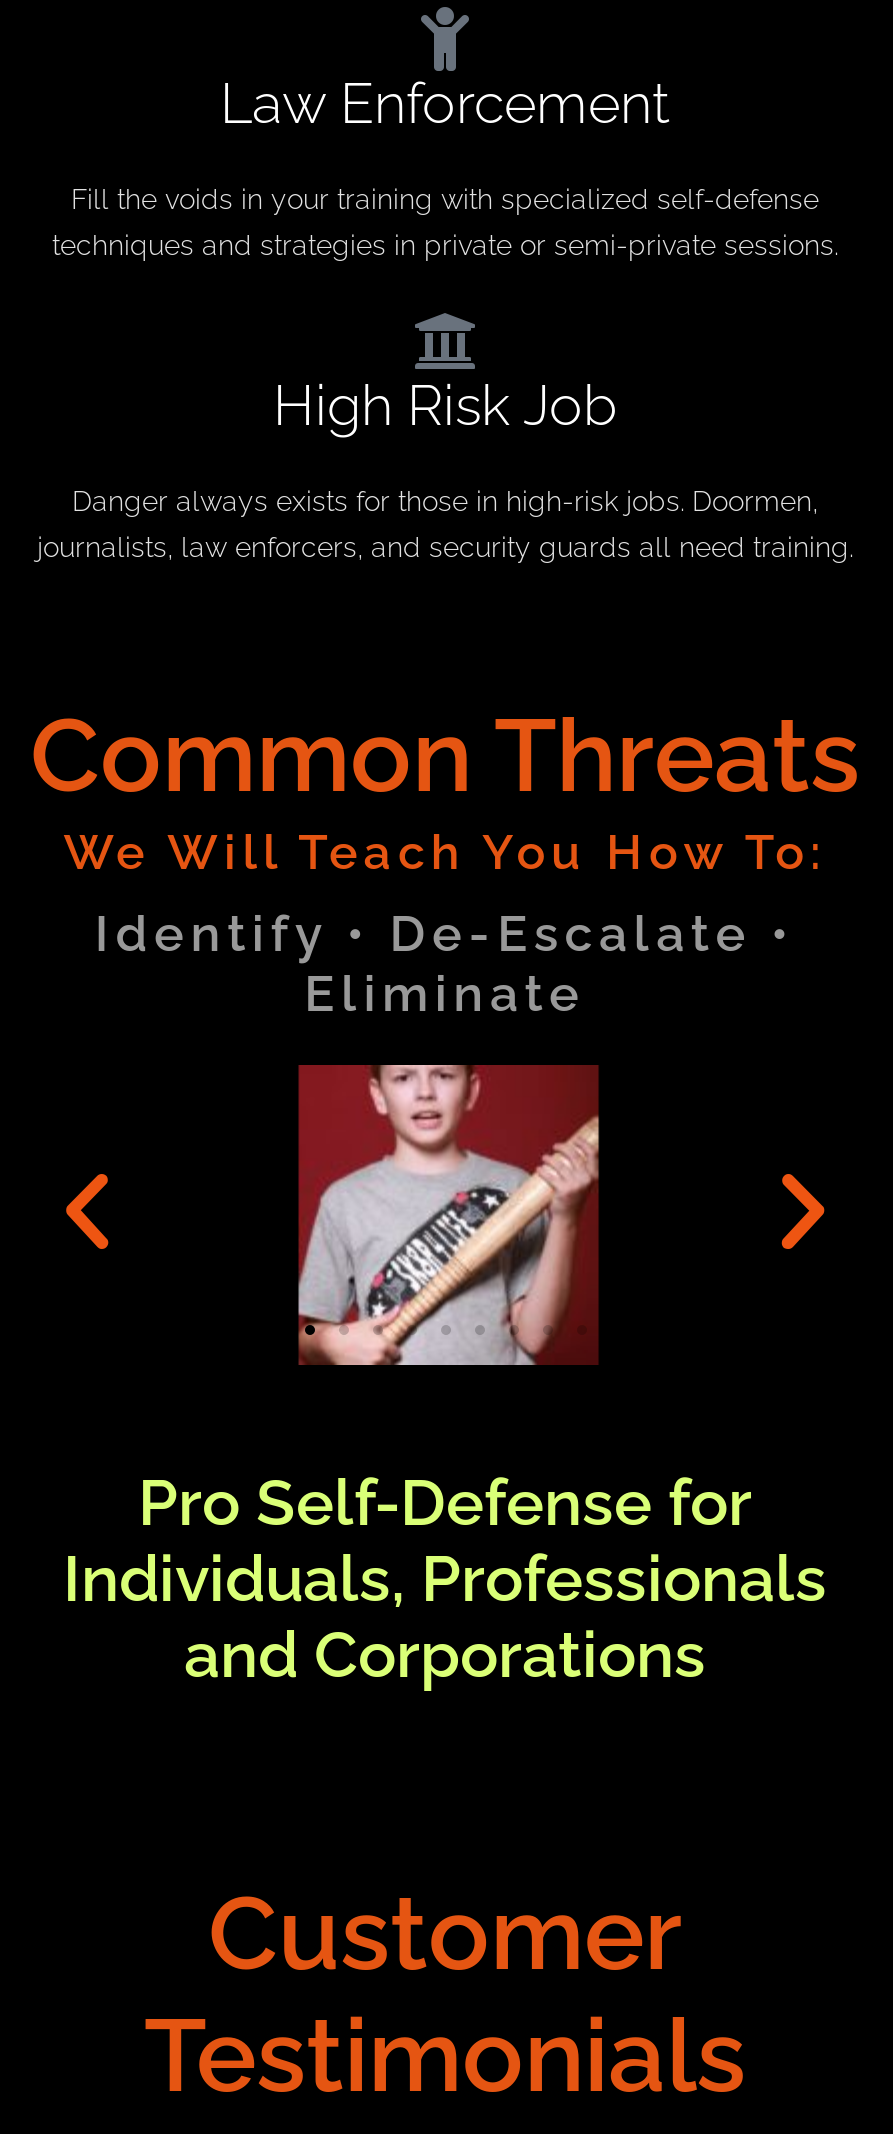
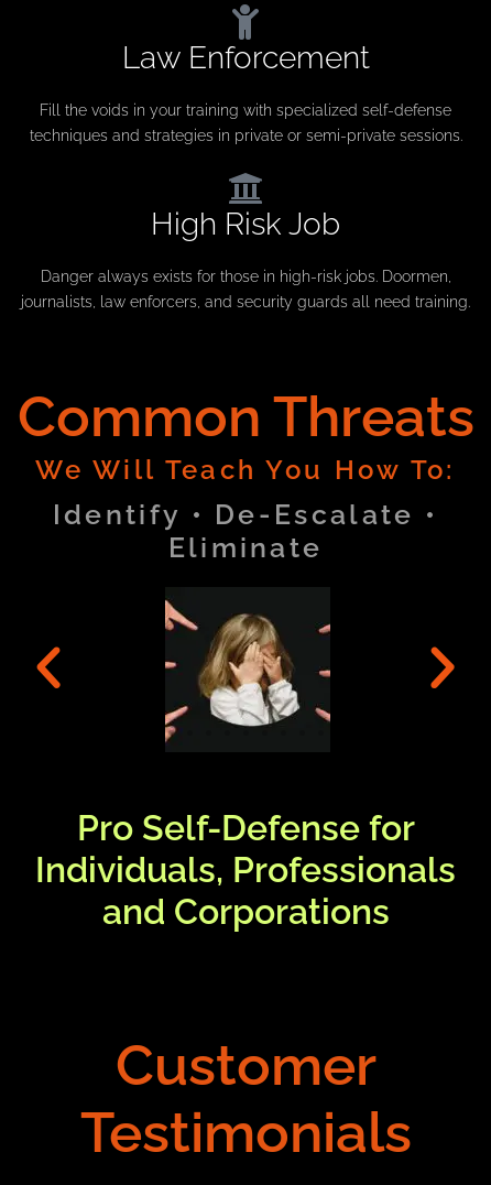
- [image]
+ [image]
